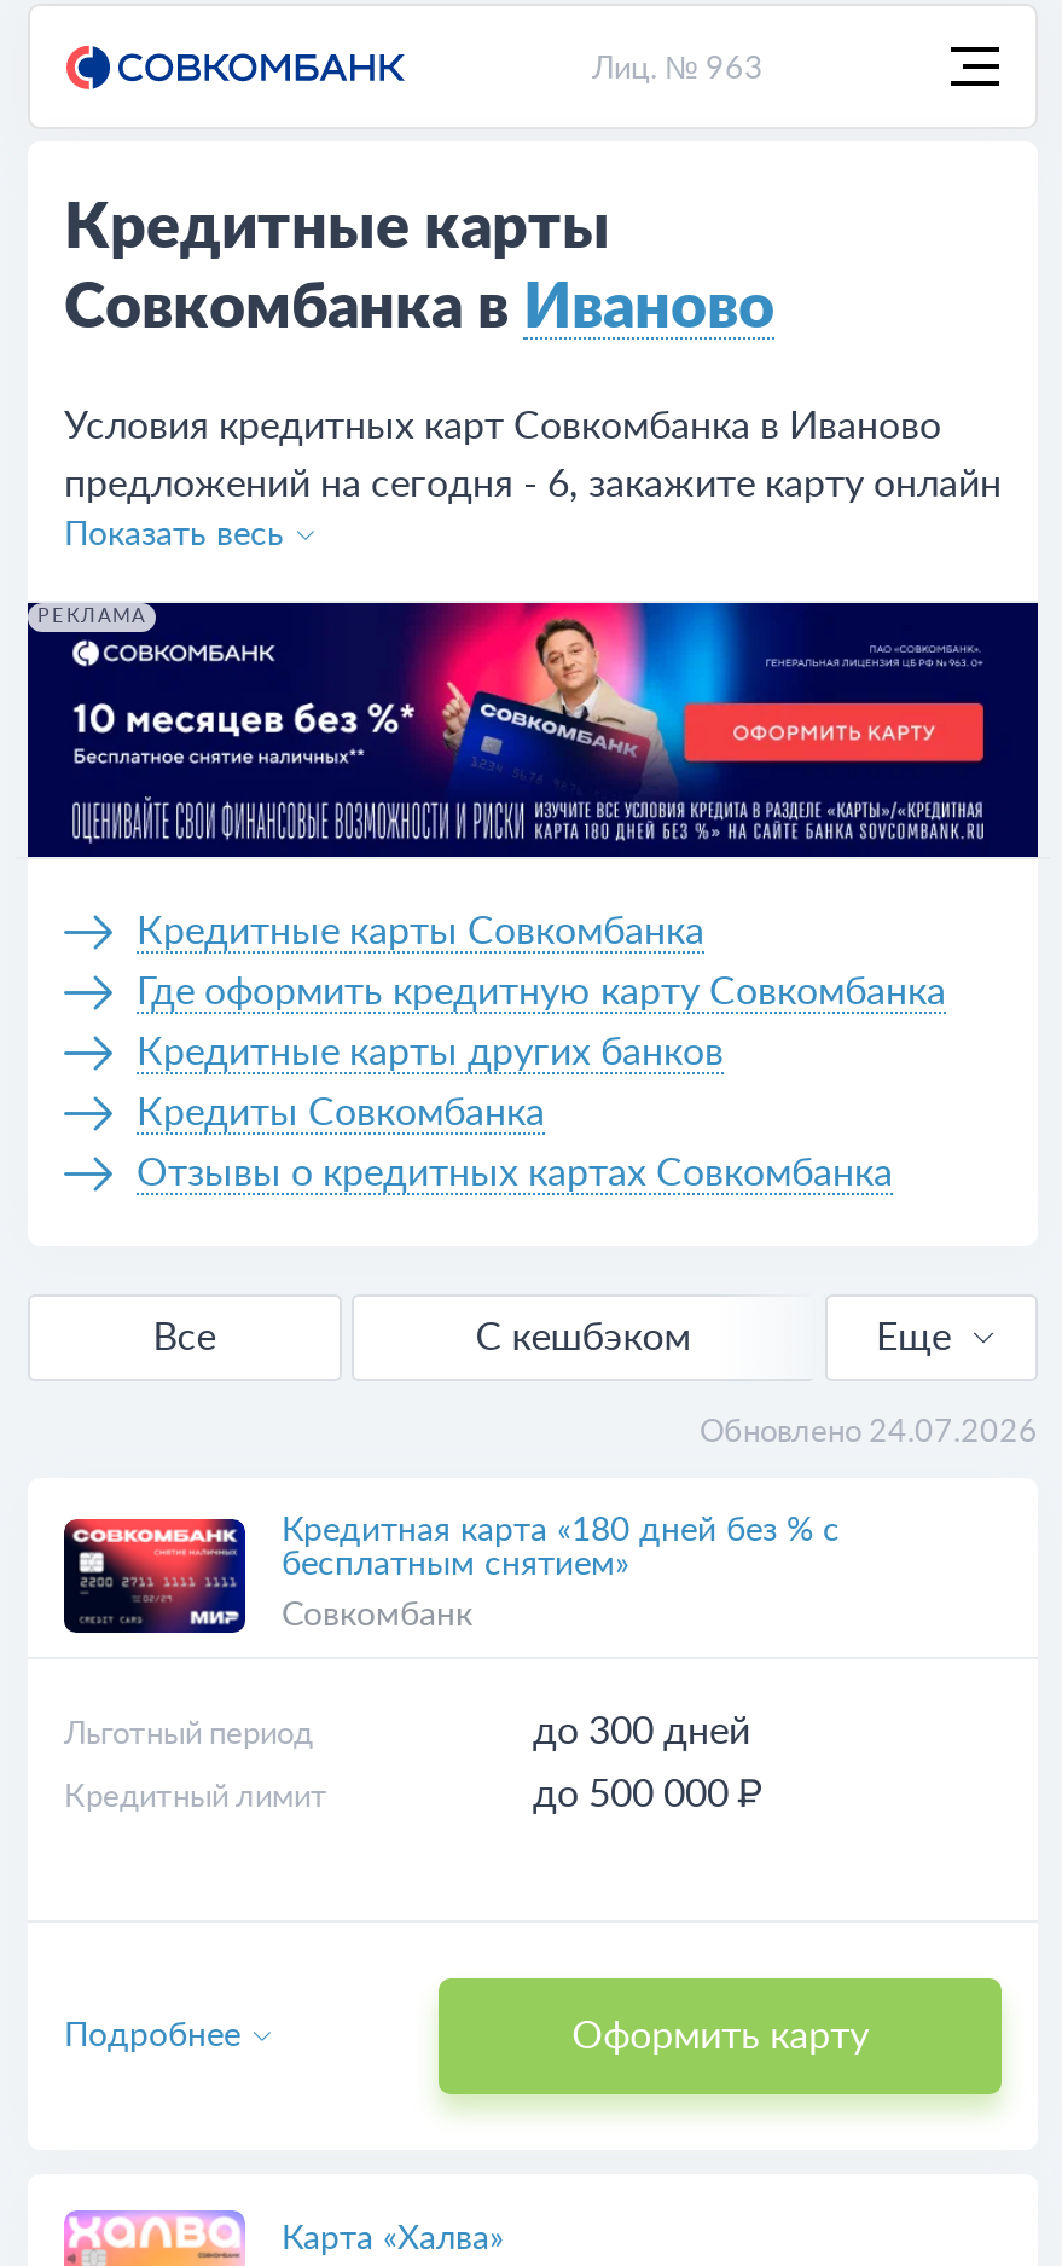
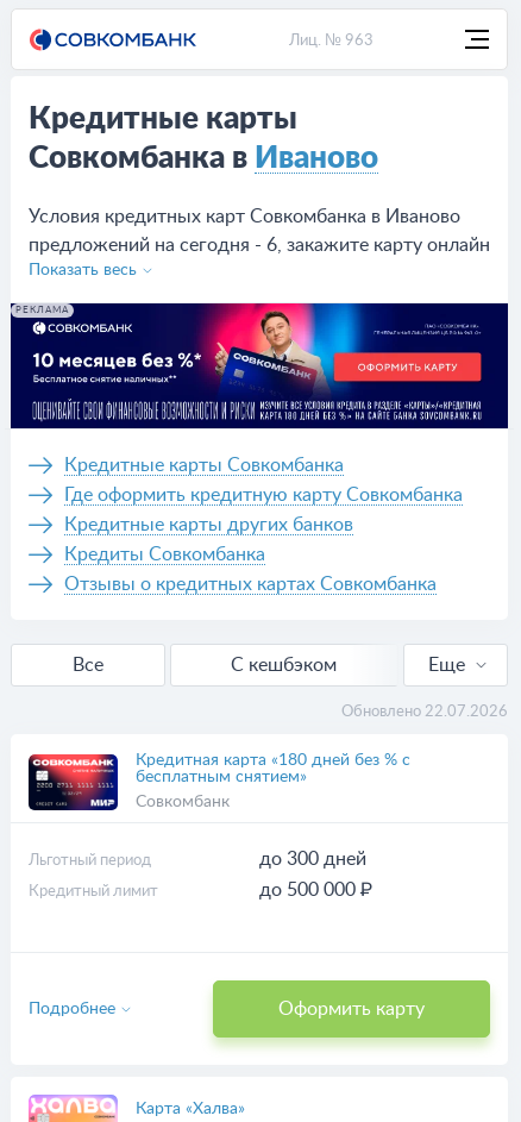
- Обновлено 24.07.2026
+ Обновлено 22.07.2026
